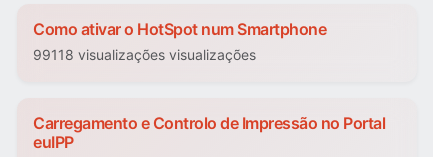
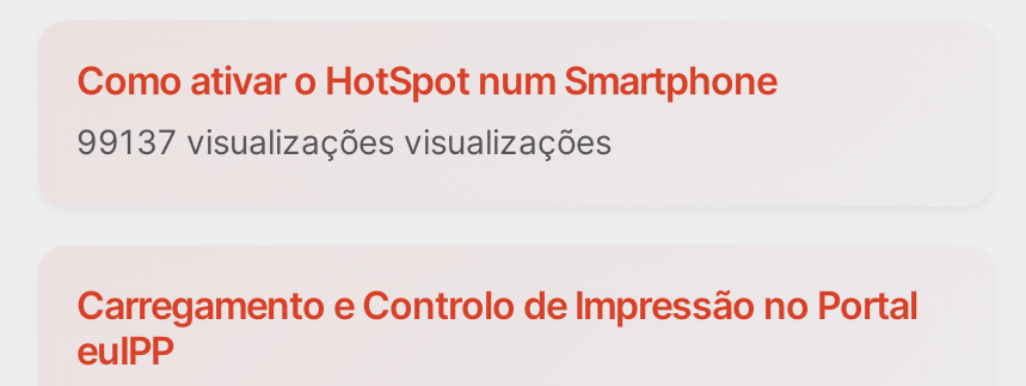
- 99118 visualizações visualizações
+ 99137 visualizações visualizações
